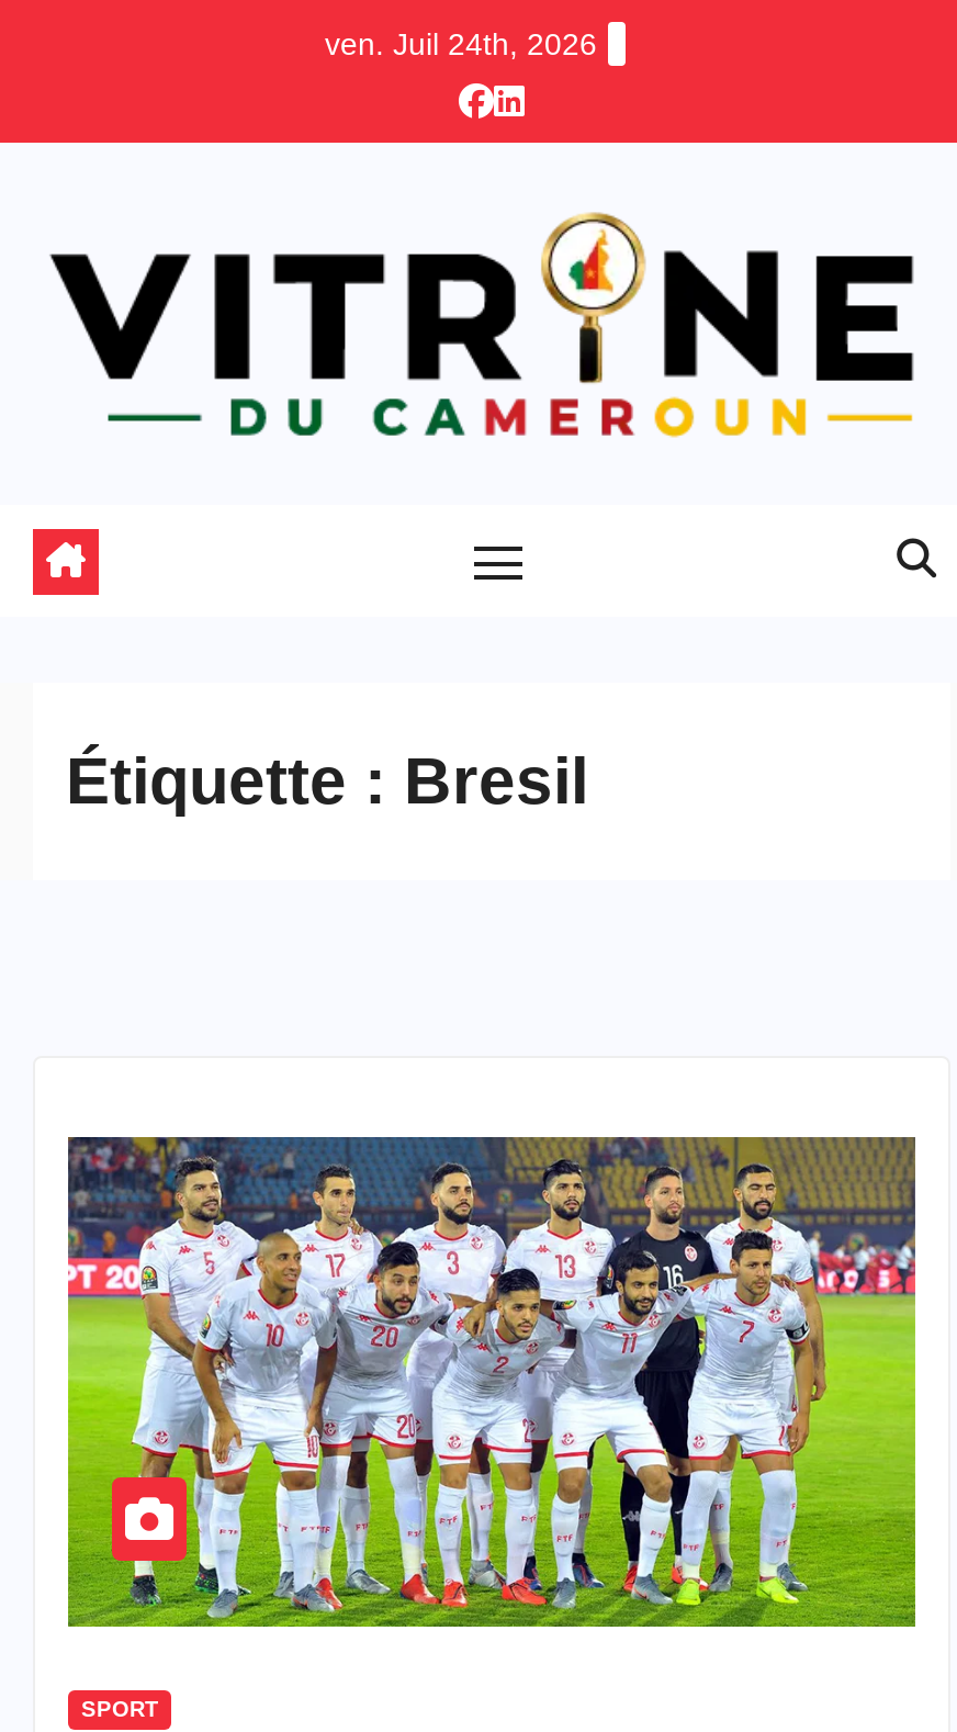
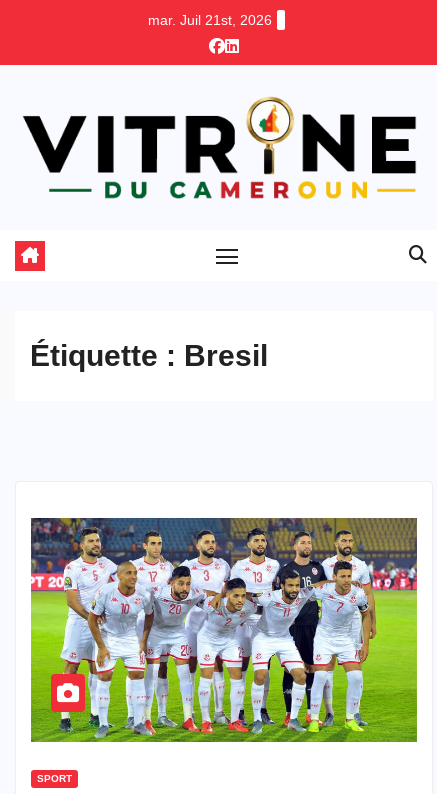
- ven. Juil 24th, 2026
+ mar. Juil 21st, 2026
